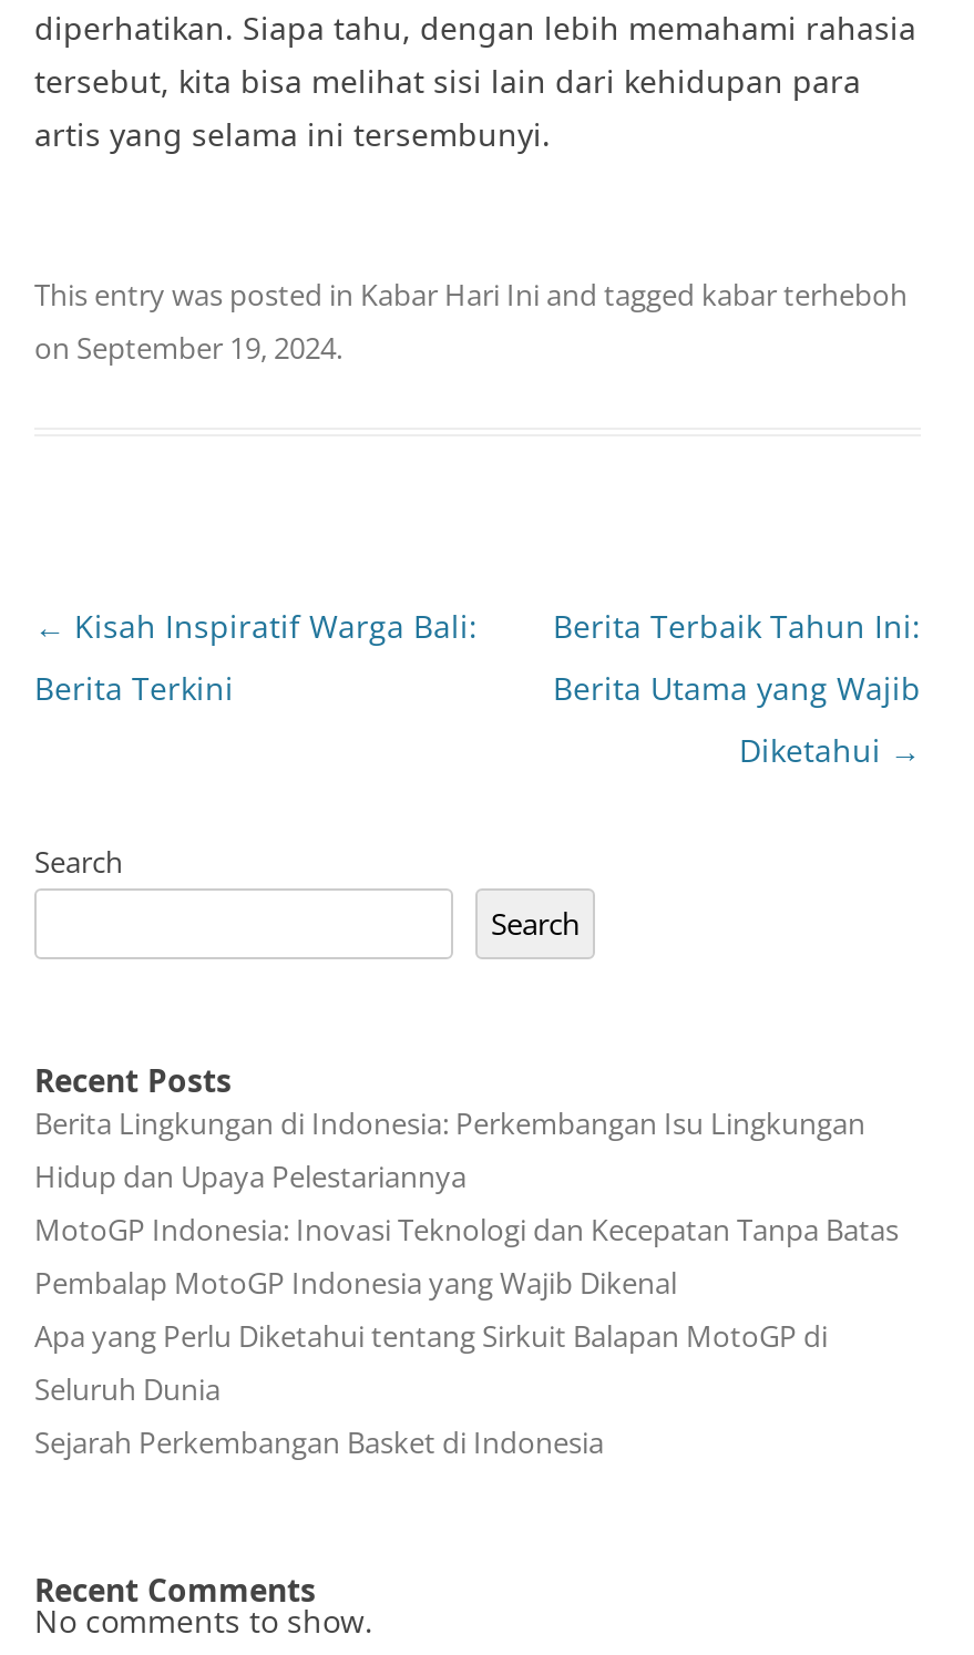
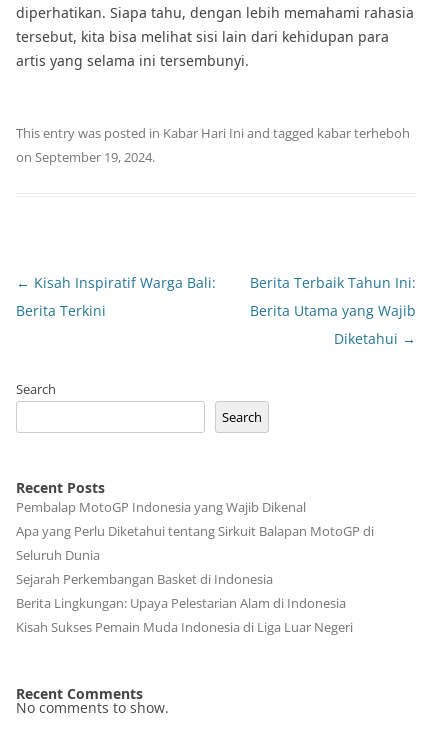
- Berita Lingkungan di Indonesia: Perkembangan Isu Lingkungan
- Hidup dan Upaya Pelestariannya
- MotoGP Indonesia: Inovasi Teknologi dan Kecepatan Tanpa Batas

moved up: Pembalap MotoGP Indonesia yang Wajib Dikenal | Apa yang Perlu Diketahui tentang Sirkuit Balapan MotoGP di | Seluruh Dunia | Sejarah Perkembangan Basket di Indonesia

+ Berita Lingkungan: Upaya Pelestarian Alam di Indonesia
+ Kisah Sukses Pemain Muda Indonesia di Liga Luar Negeri
